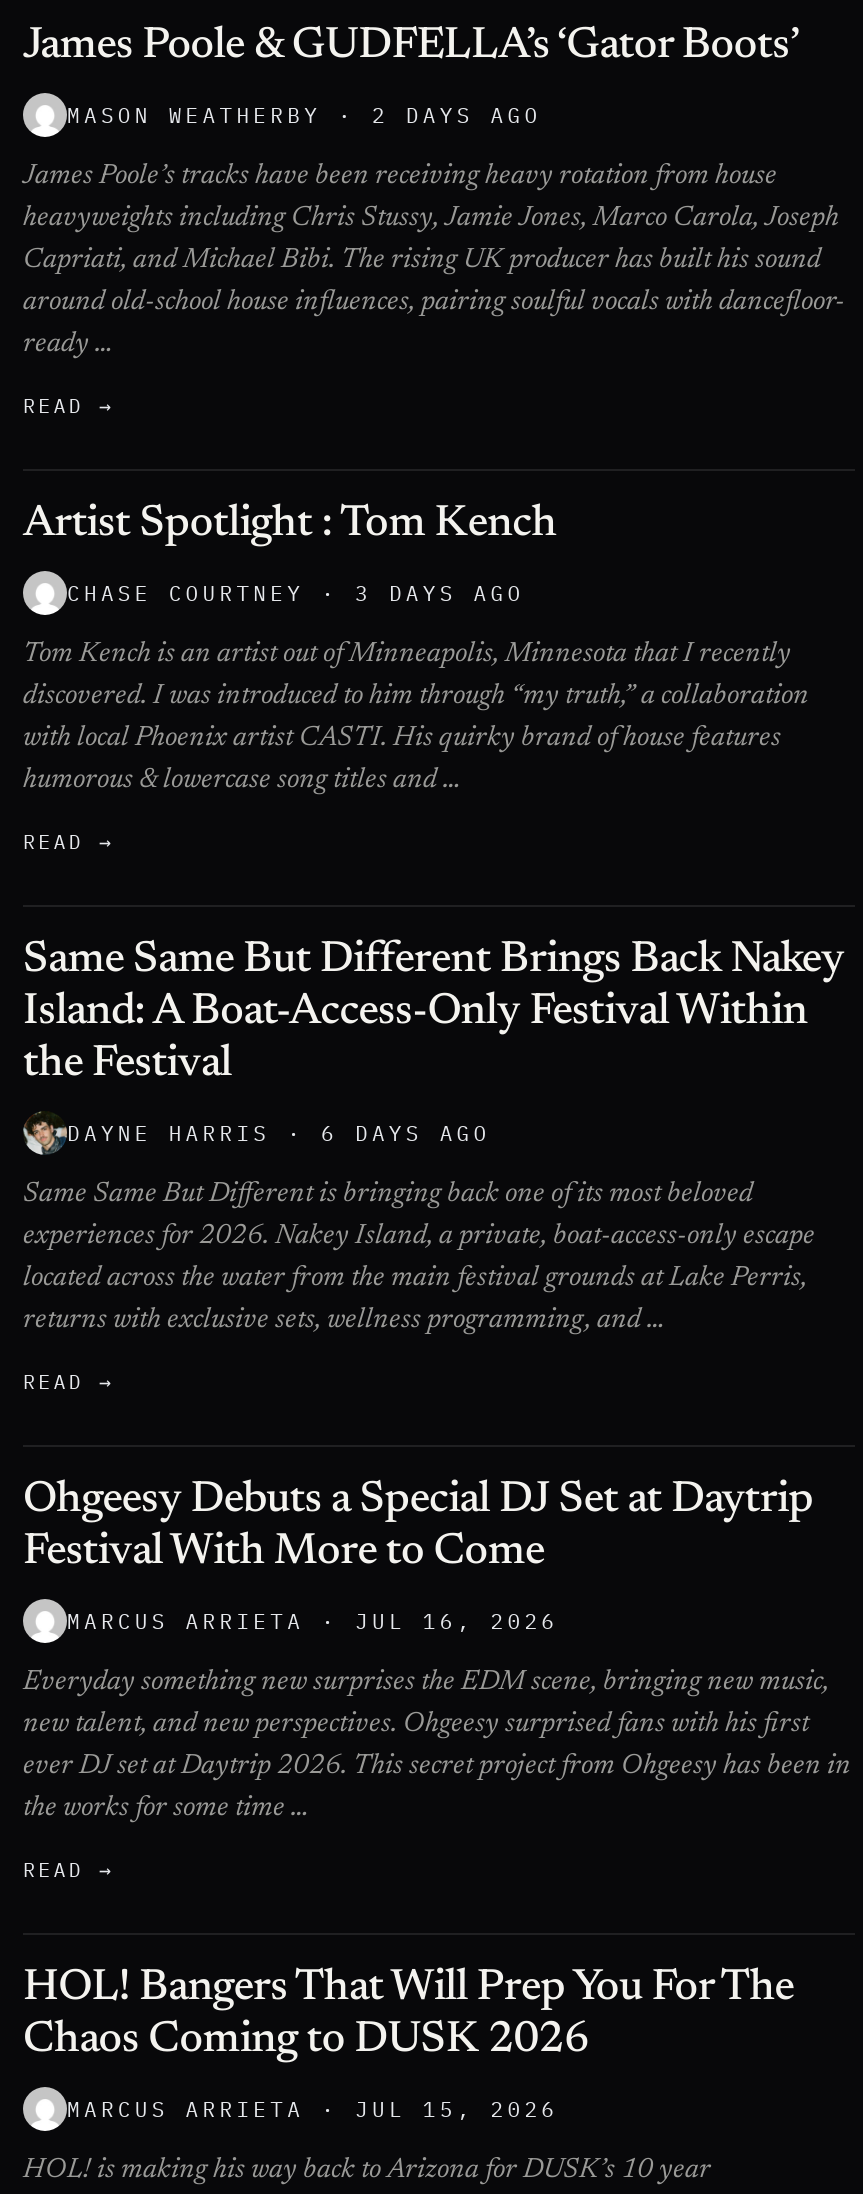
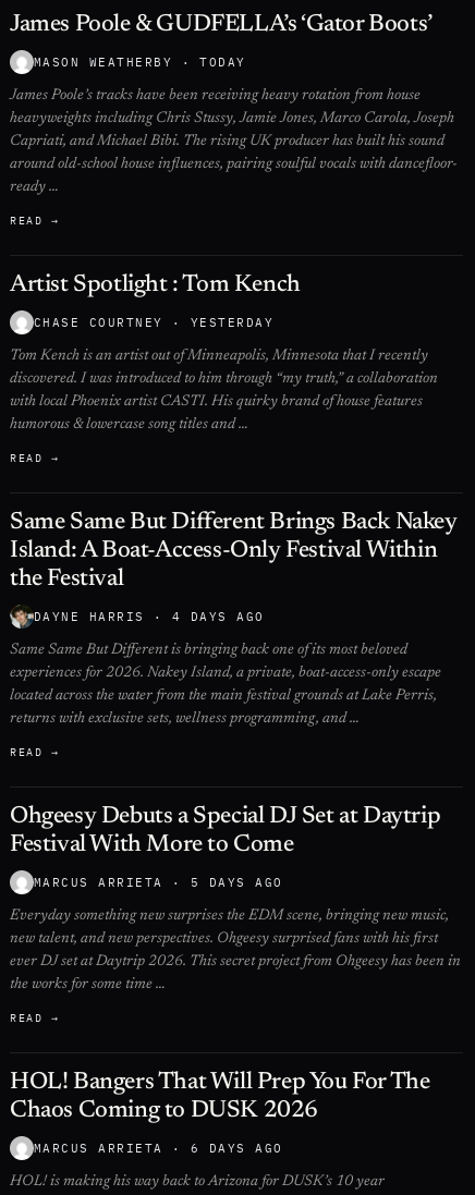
- MASON WEATHERBY · 2 DAYS AGO
+ MASON WEATHERBY · TODAY

- CHASE COURTNEY · 3 DAYS AGO
+ CHASE COURTNEY · YESTERDAY

- DAYNE HARRIS · 6 DAYS AGO
+ DAYNE HARRIS · 4 DAYS AGO

- MARCUS ARRIETA · JUL 16, 2026
+ MARCUS ARRIETA · 5 DAYS AGO

- MARCUS ARRIETA · JUL 15, 2026
+ MARCUS ARRIETA · 6 DAYS AGO
